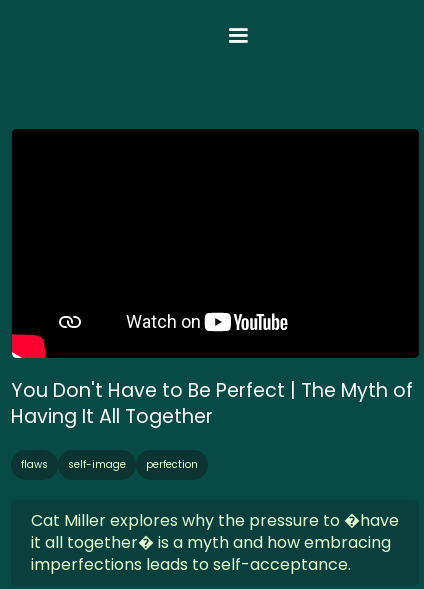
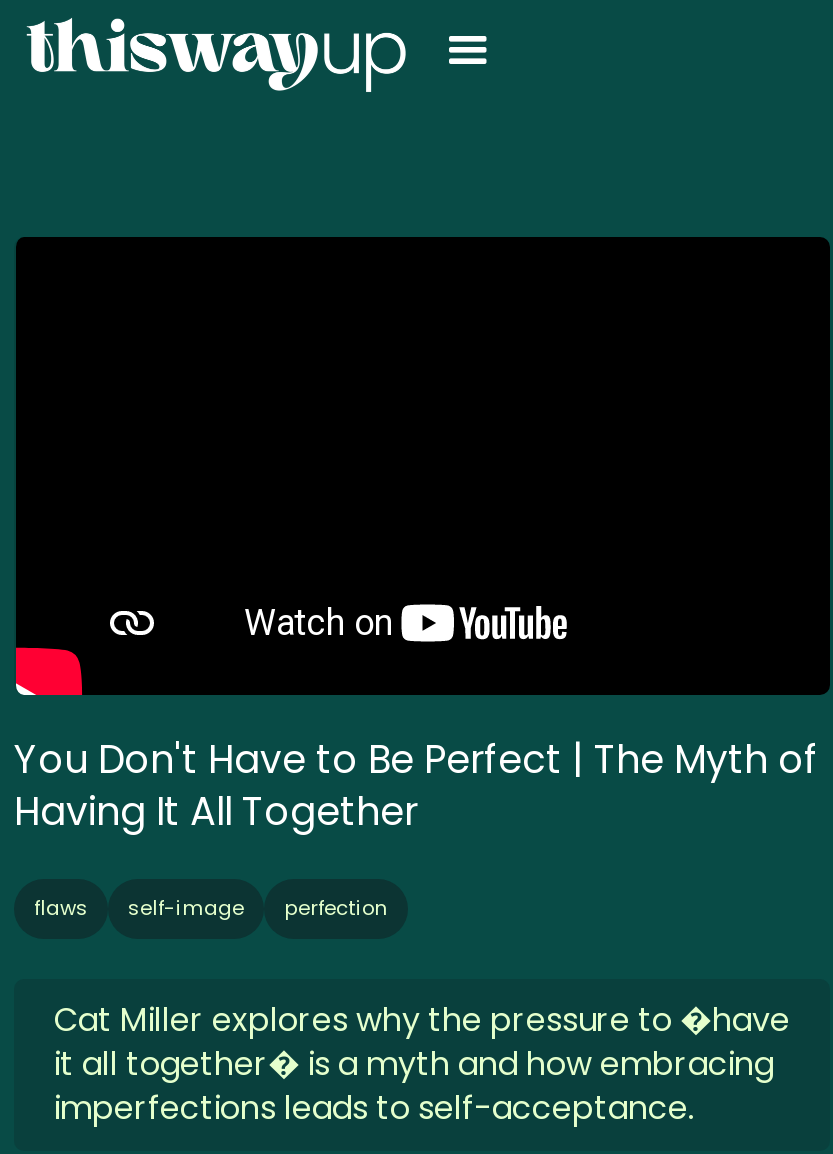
+ [image]
